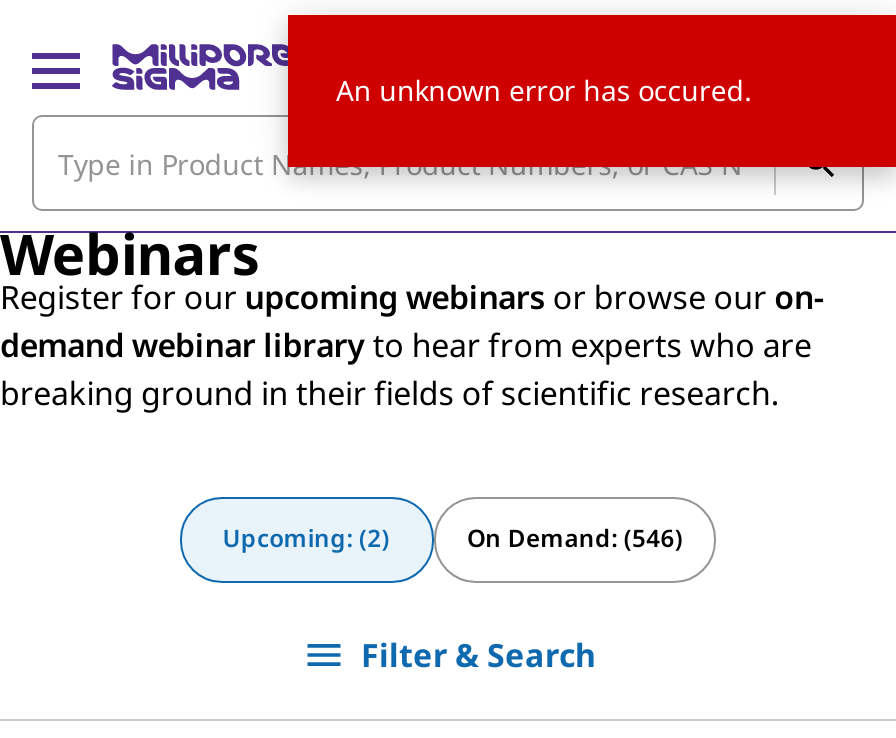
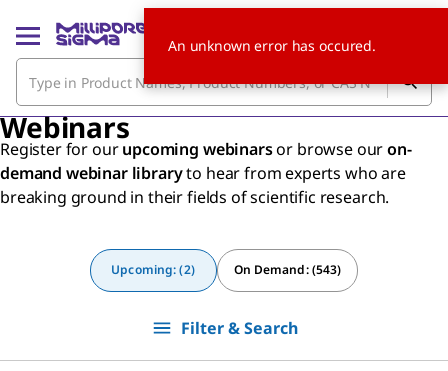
- On Demand: (546)
+ On Demand: (543)
